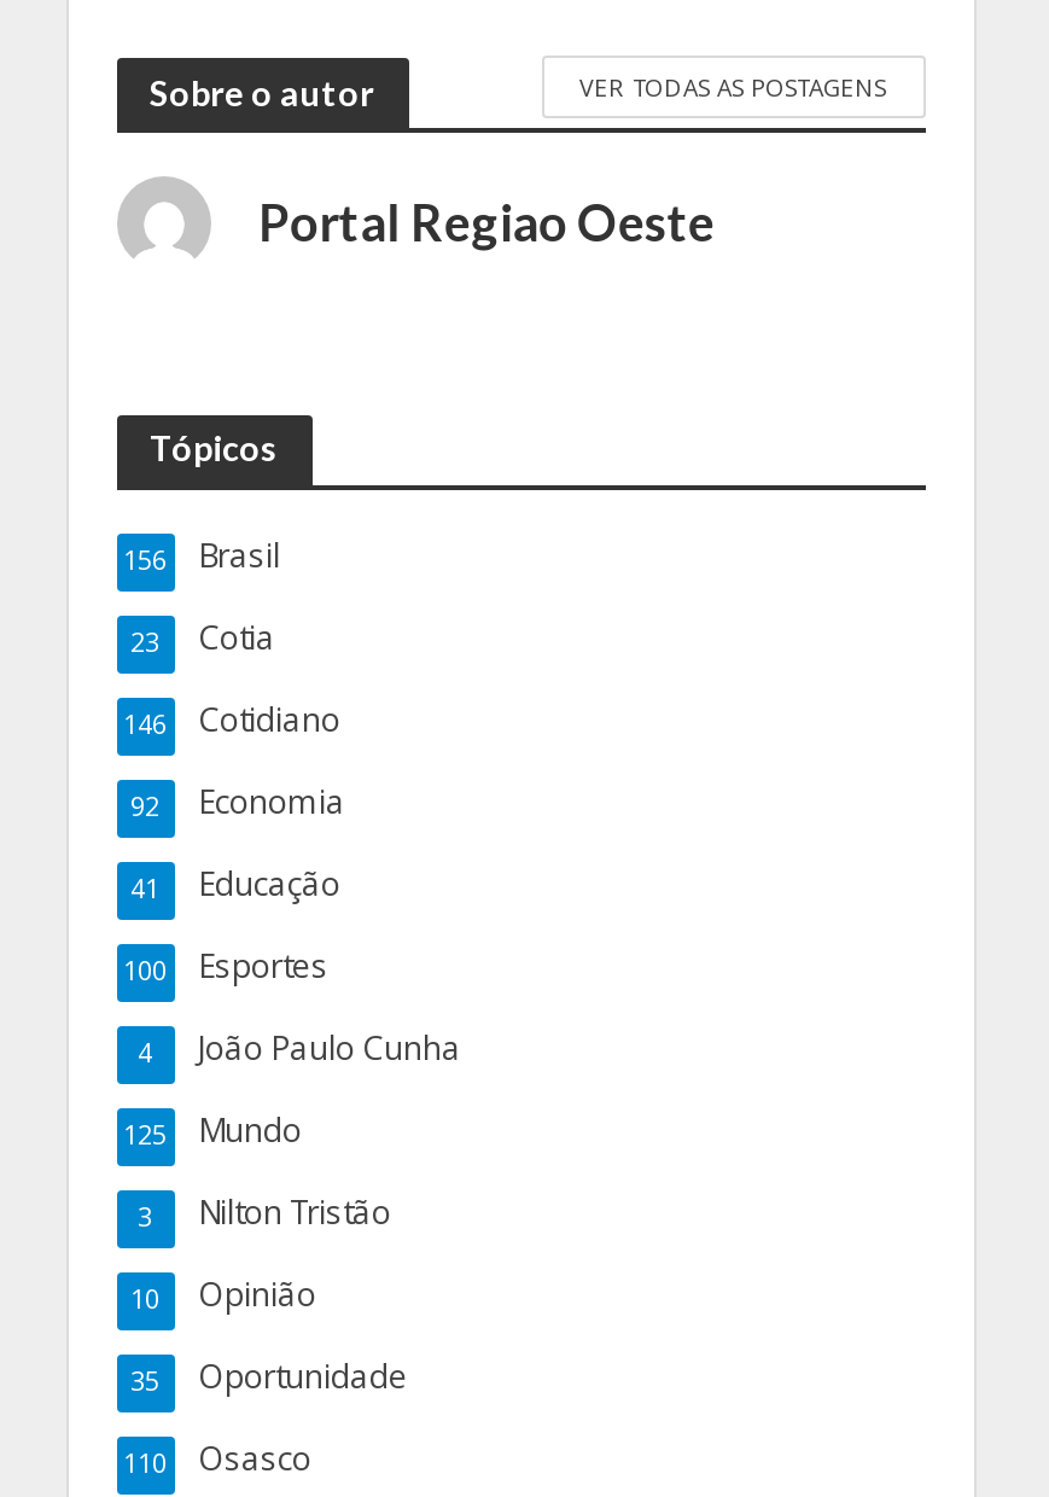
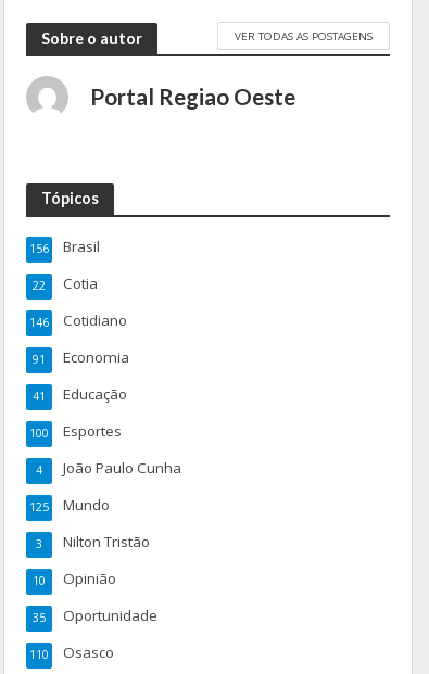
- 23 Cotia
+ 22 Cotia

- 92 Economia
+ 91 Economia
